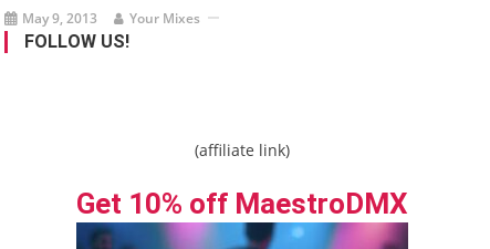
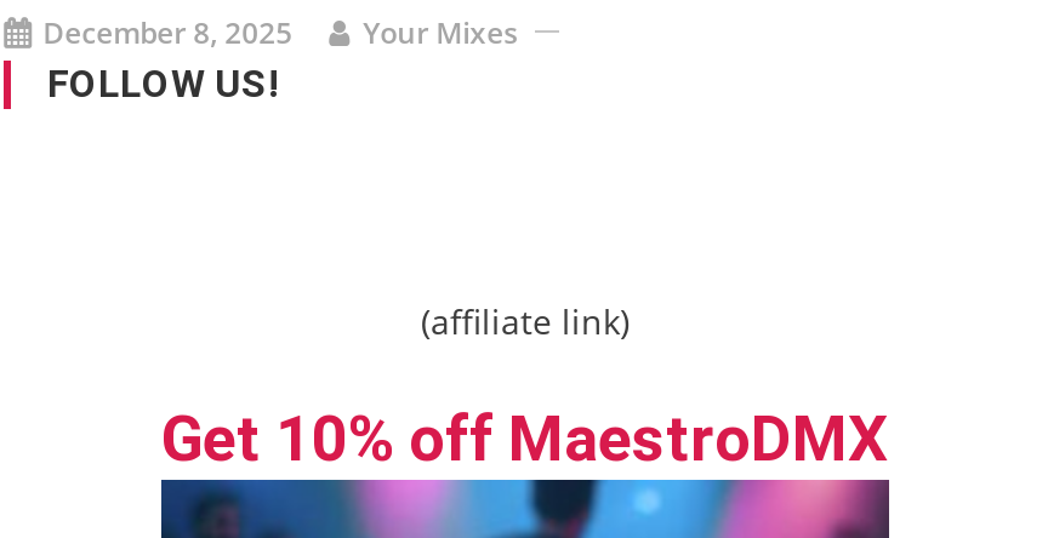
- May 9, 2013 Your Mixes
+ December 8, 2025 Your Mixes
